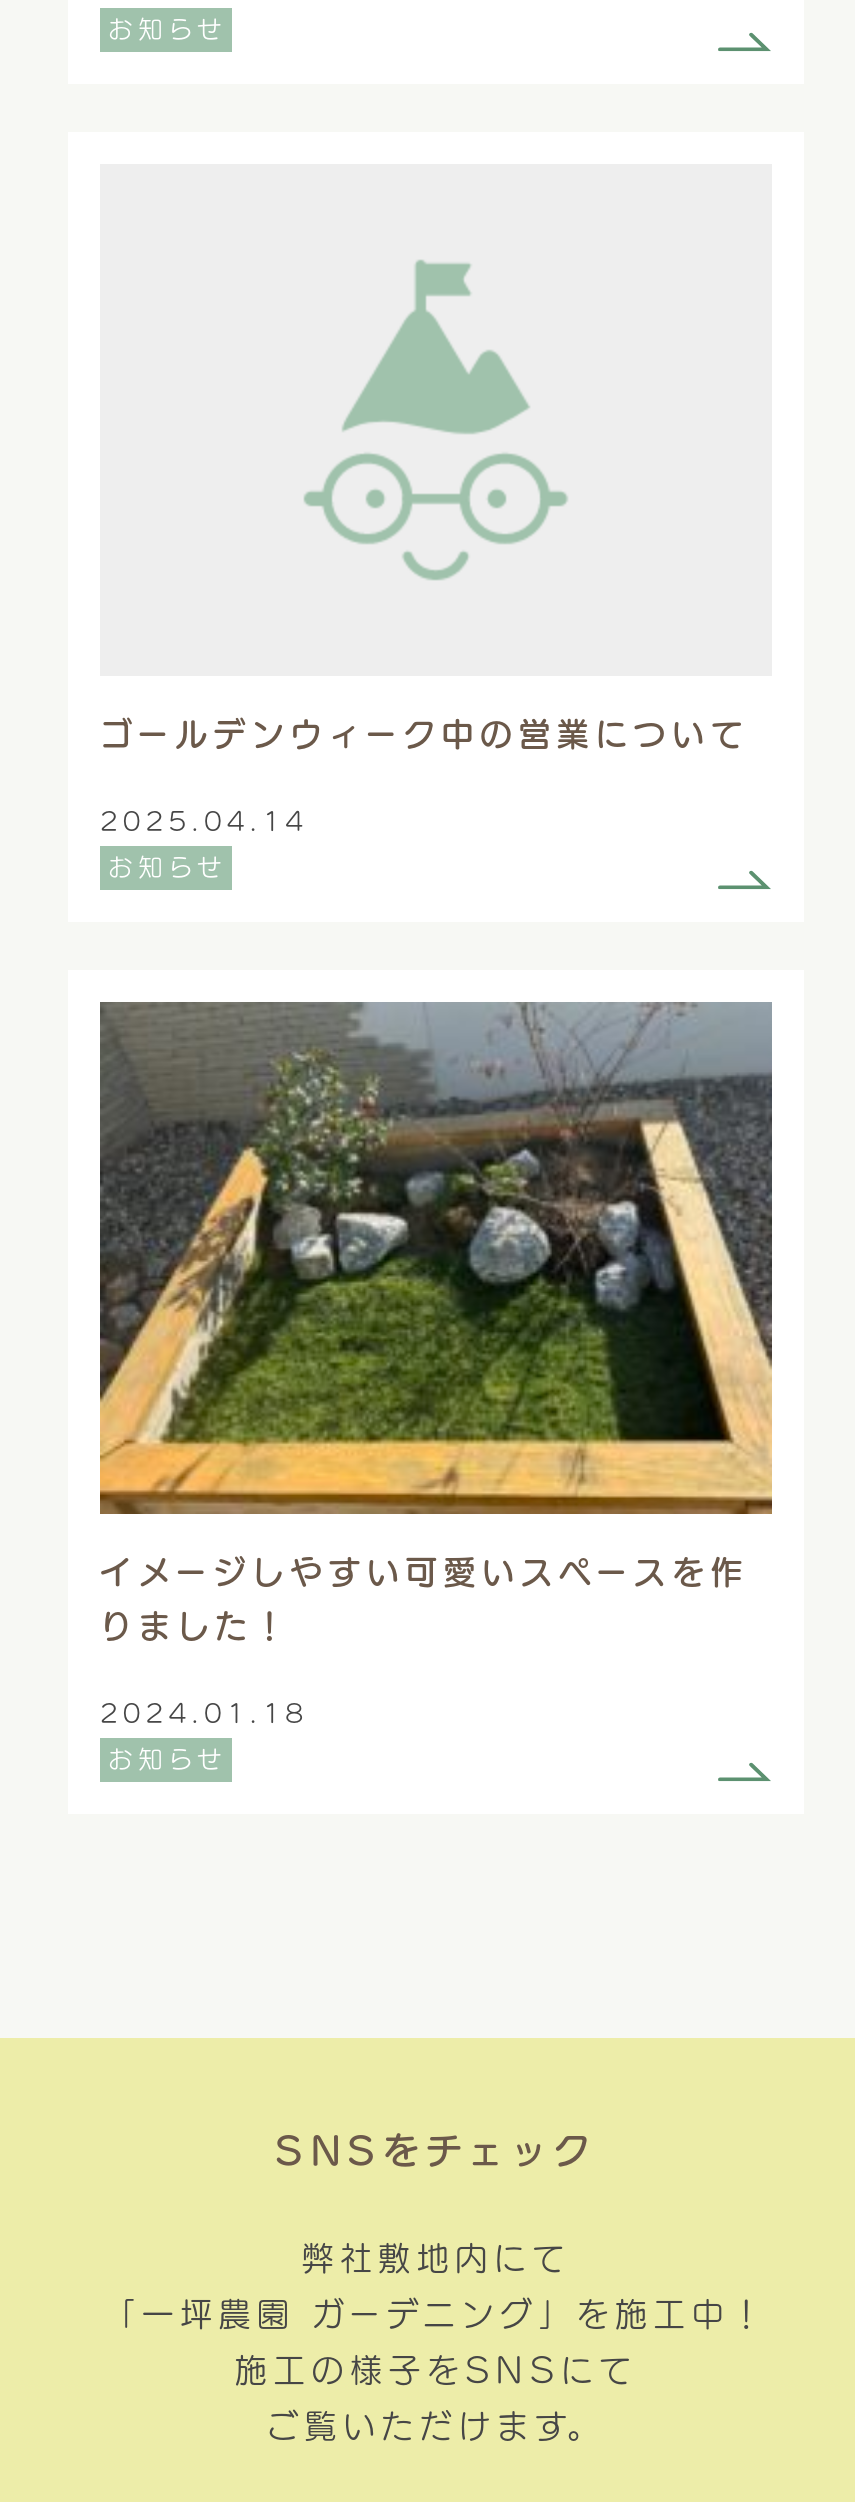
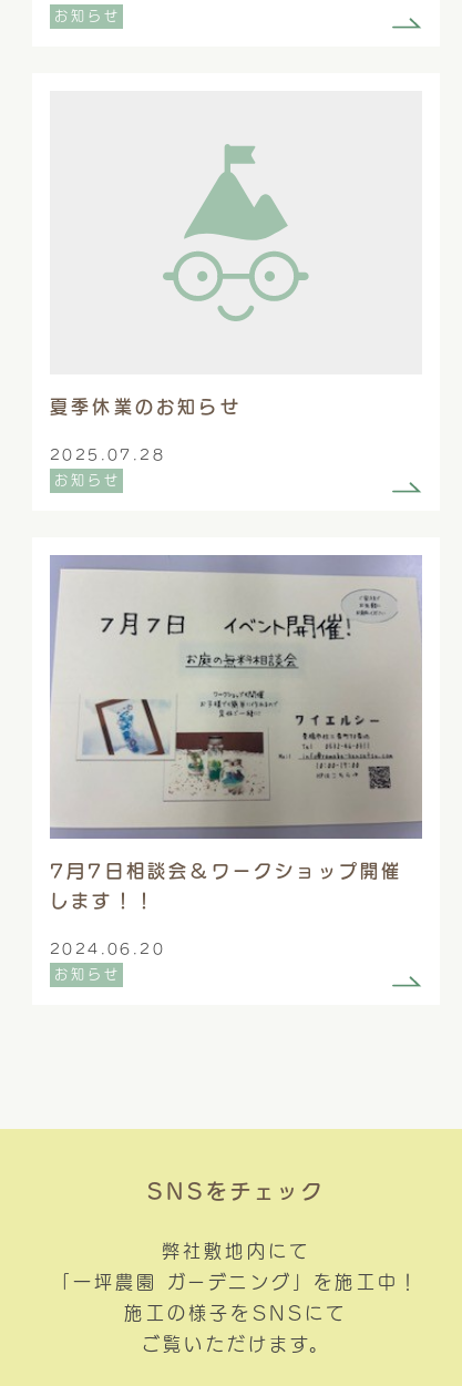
- ゴールデンウィーク中の営業について
+ 夏季休業のお知らせ

- 2025.04.14
+ 2025.07.28

- [image]
- イメージしやすい可愛いスペースを作
+ [image]
+ 7月7日相談会＆ワークショップ開催

- りました！
+ します！！

- 2024.01.18
+ 2024.06.20
